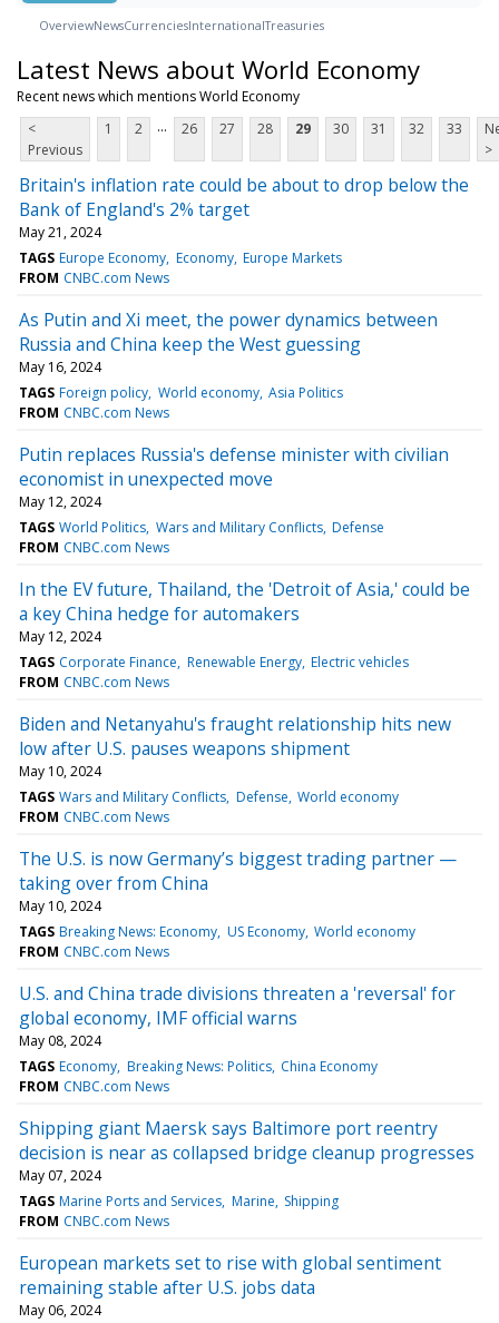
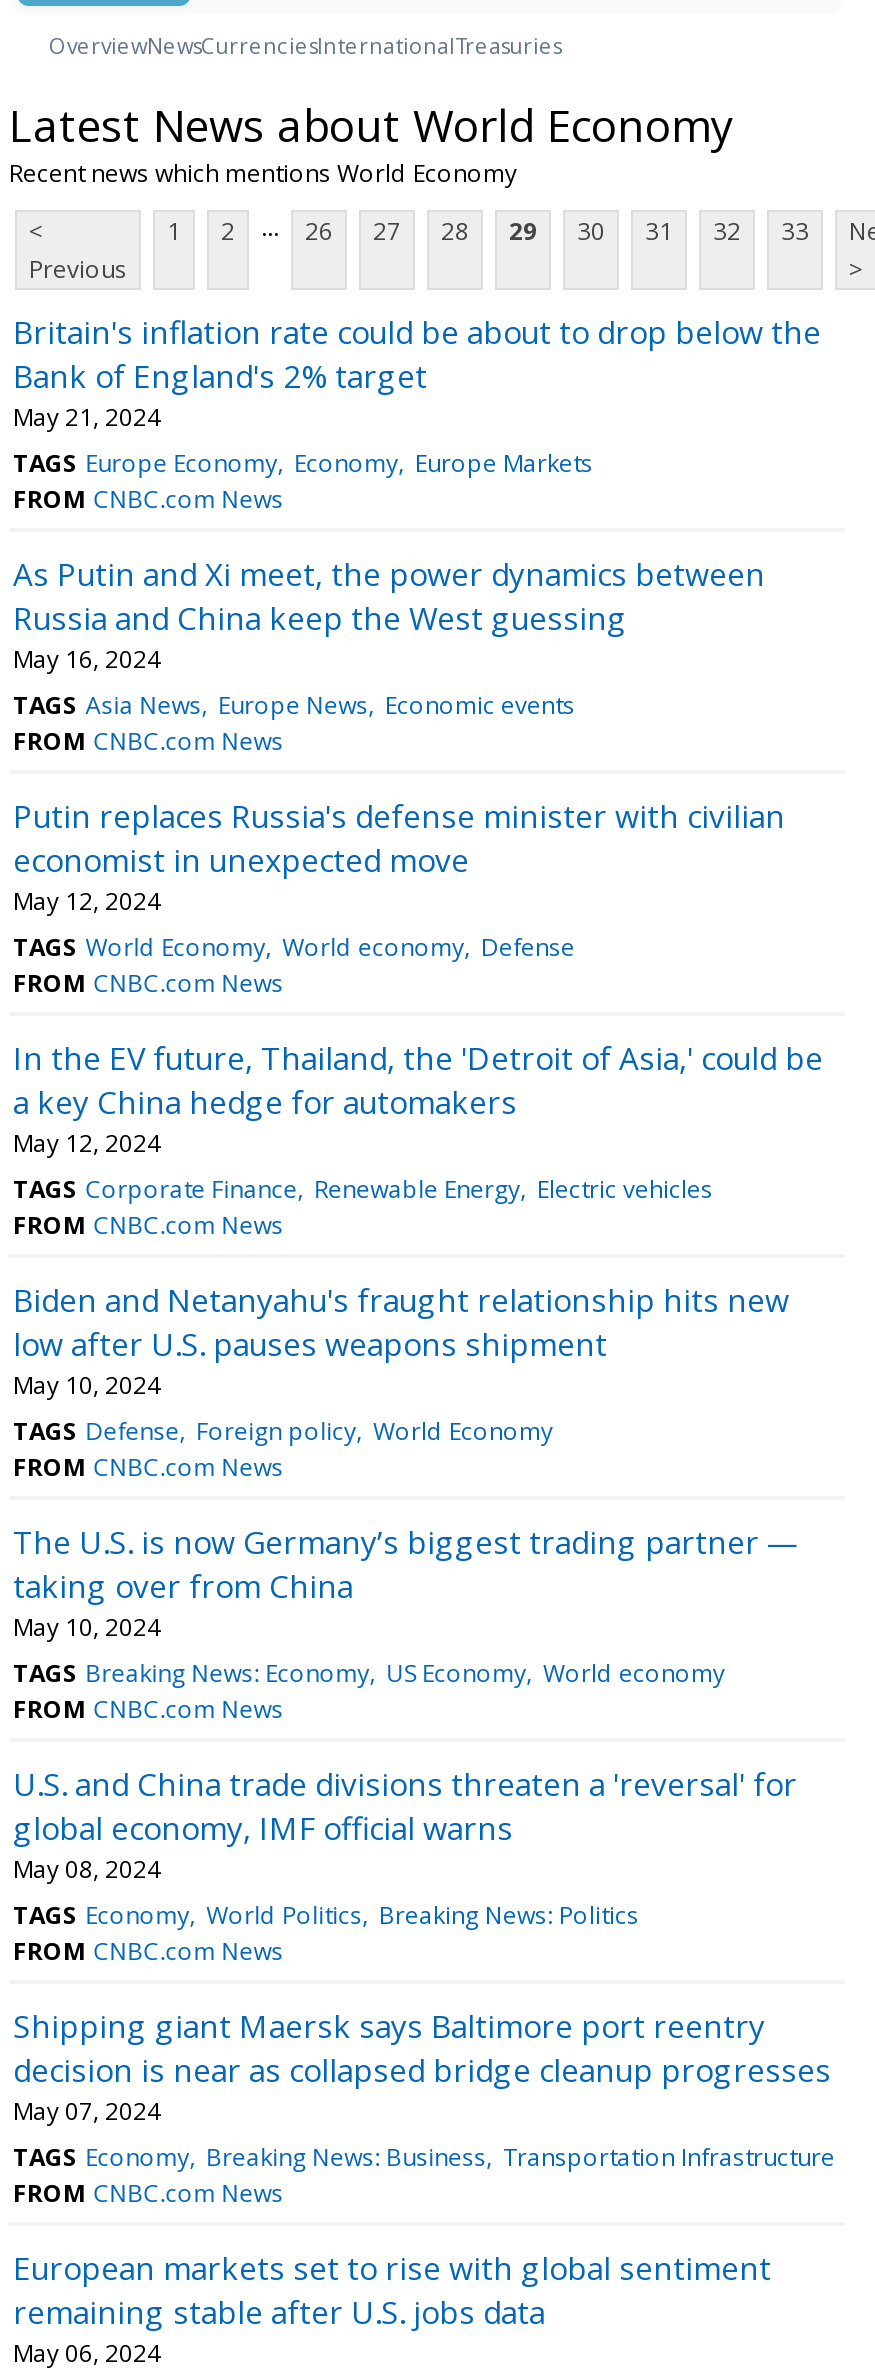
- TAGS Foreign policy World economy Asia Politics
+ TAGS Asia News Europe News Economic events

- TAGS World Politics Wars and Military Conflicts Defense
+ TAGS World Economy World economy Defense

- TAGS Wars and Military Conflicts Defense World economy
+ TAGS Defense Foreign policy World Economy

- TAGS Economy Breaking News: Politics China Economy
+ TAGS Economy World Politics Breaking News: Politics

- TAGS Marine Ports and Services Marine Shipping
+ TAGS Economy Breaking News: Business Transportation Infrastructure
